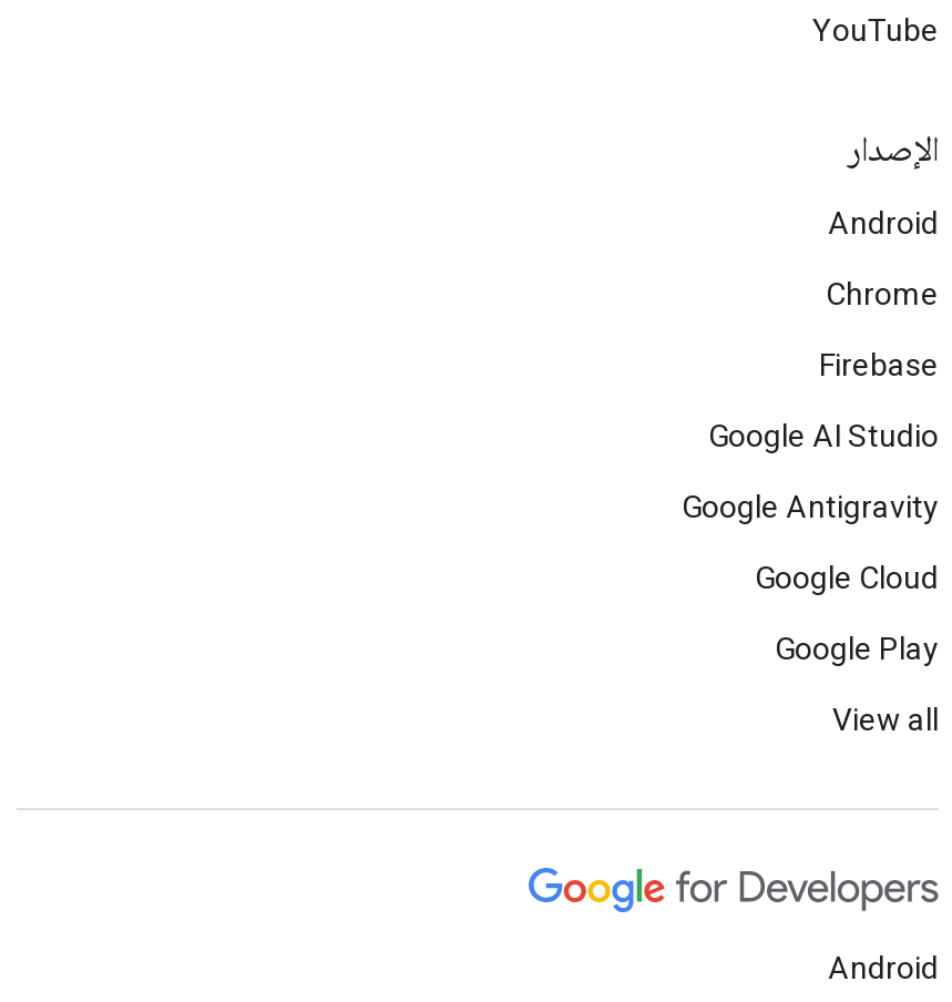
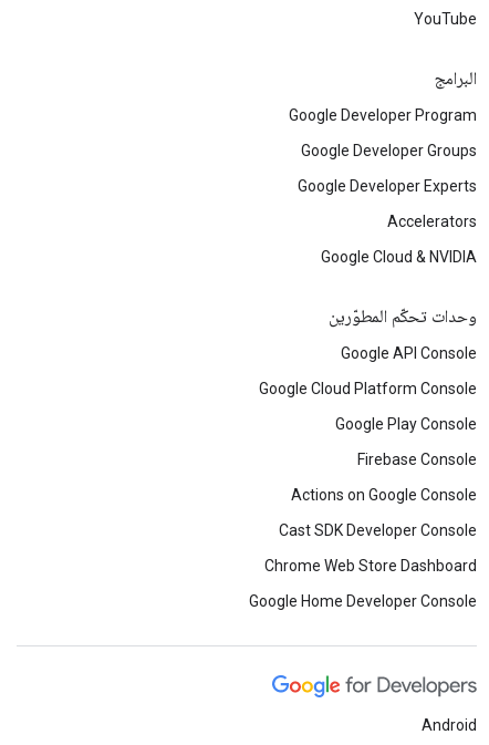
- الإصدار
- Android
- Chrome
- Firebase
- Google AI Studio
- Google Antigravity
- Google Cloud
- Google Play
- View all
+ البرامج
+ Google Developer Program
+ Google Developer Groups
+ Google Developer Experts
+ Accelerators
+ Google Cloud & NVIDIA
+ وحدات تحكّم المطوّرين
+ Google API Console
+ Google Cloud Platform Console
+ Google Play Console
+ Firebase Console
+ Actions on Google Console
+ Cast SDK Developer Console
+ Chrome Web Store Dashboard
+ Google Home Developer Console
